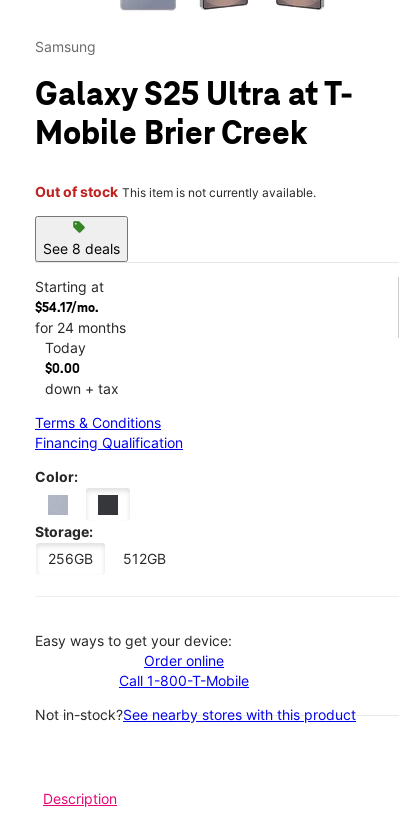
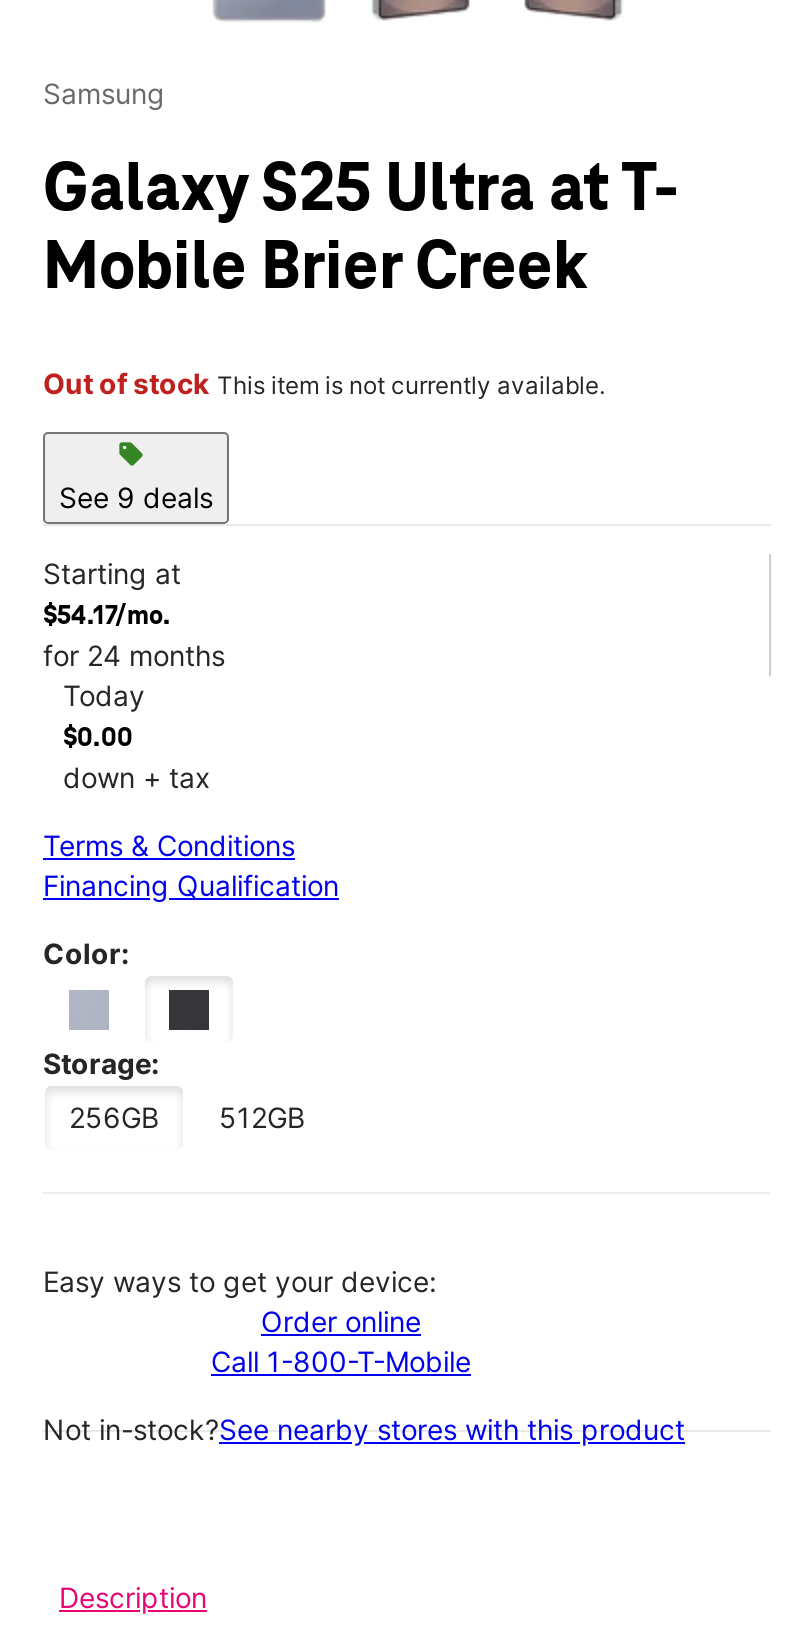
- See 8 deals
+ See 9 deals
